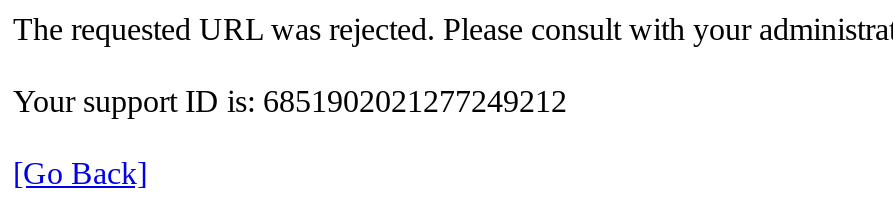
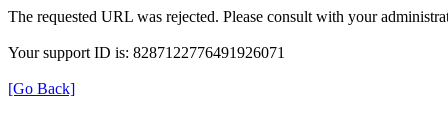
- Your support ID is: 6851902021277249212
+ Your support ID is: 8287122776491926071
